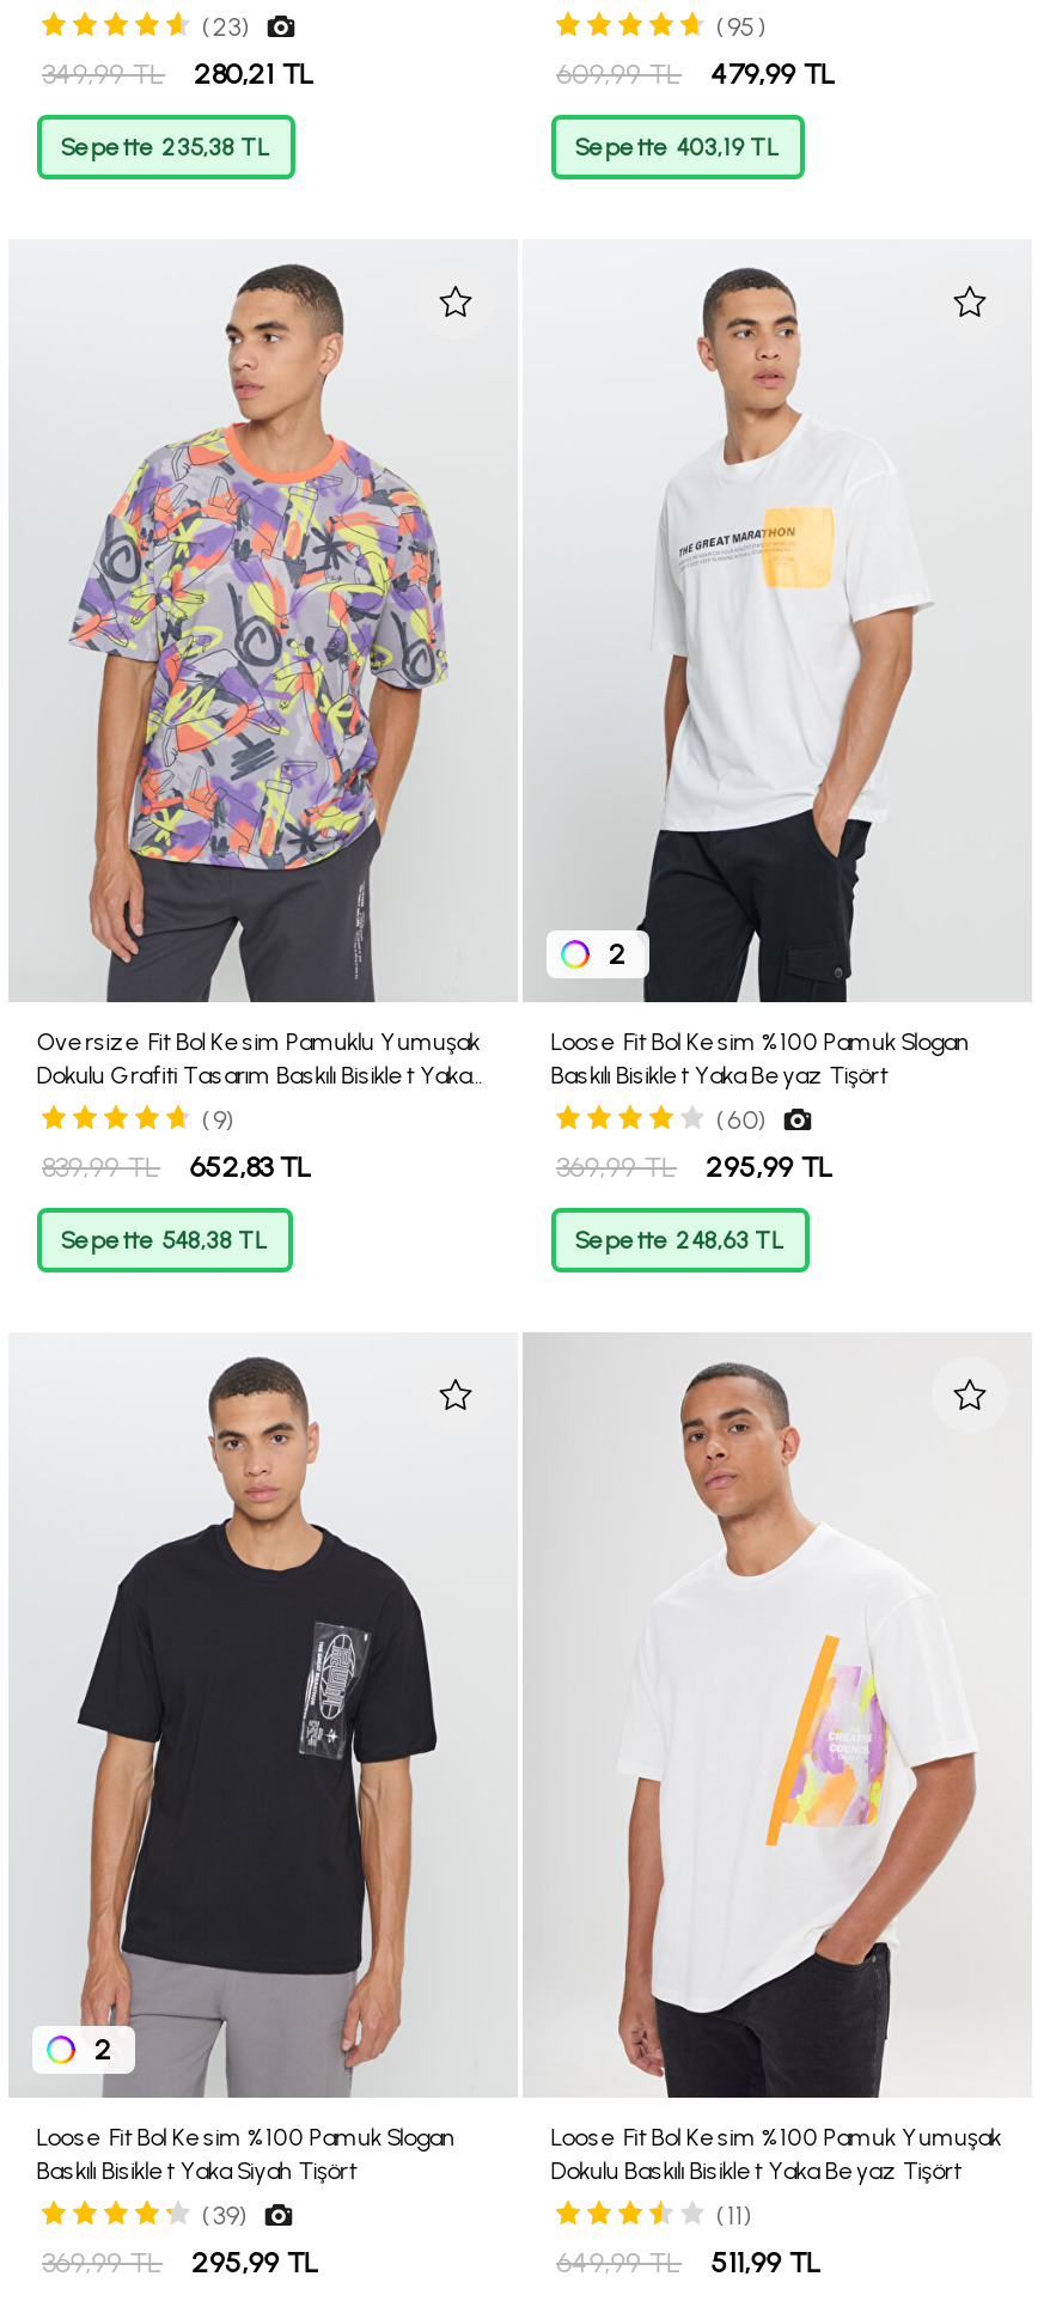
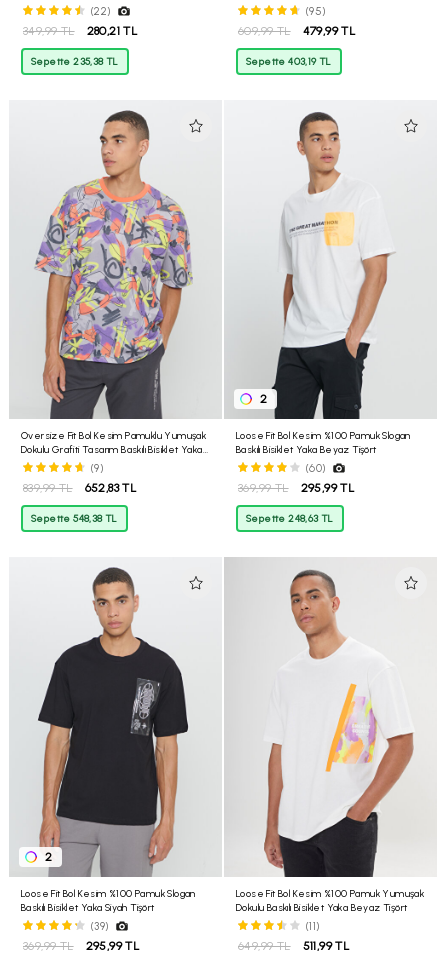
- (23)
+ (22)
